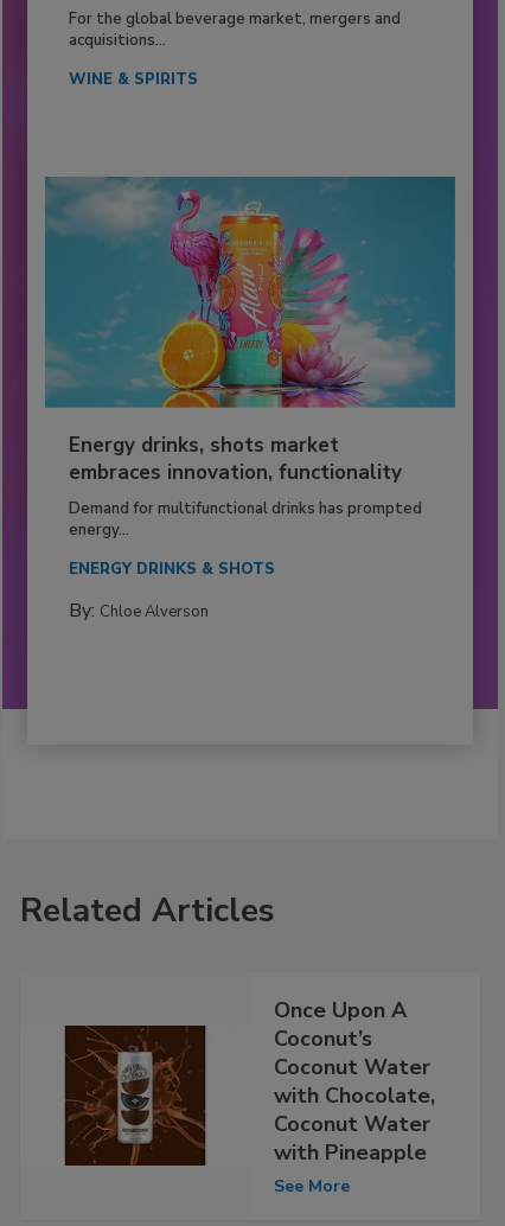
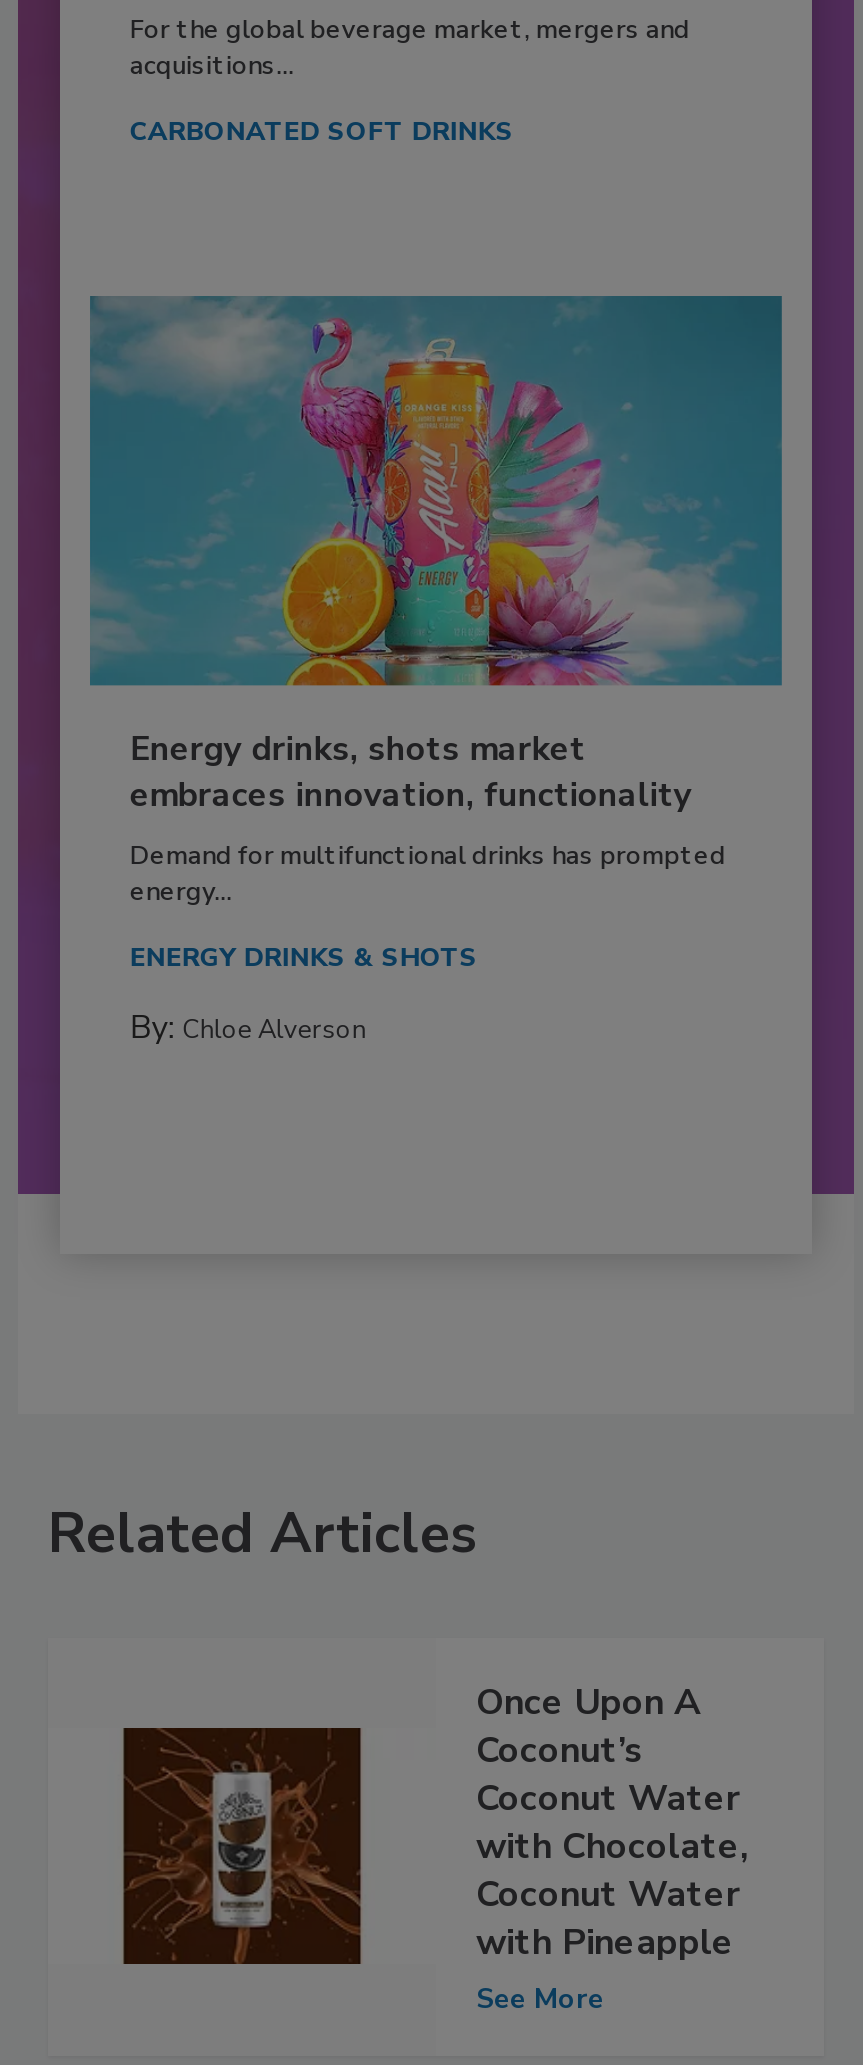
- WINE & SPIRITS
+ CARBONATED SOFT DRINKS
